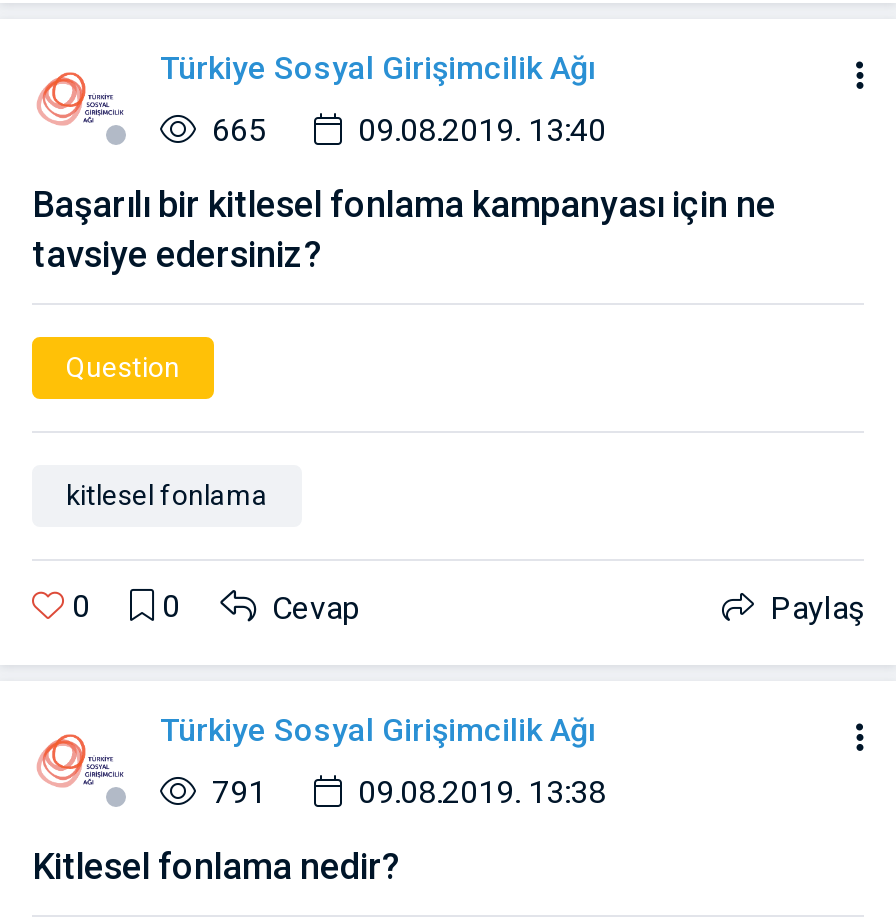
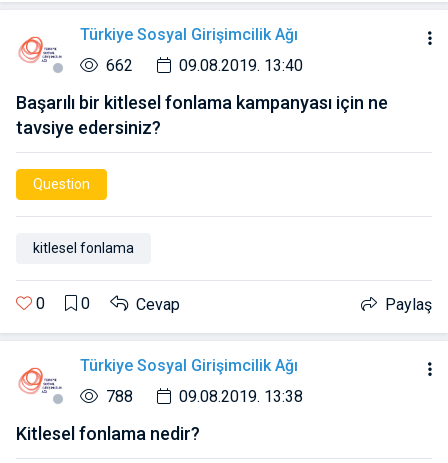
- 665
+ 662

- 791
+ 788
